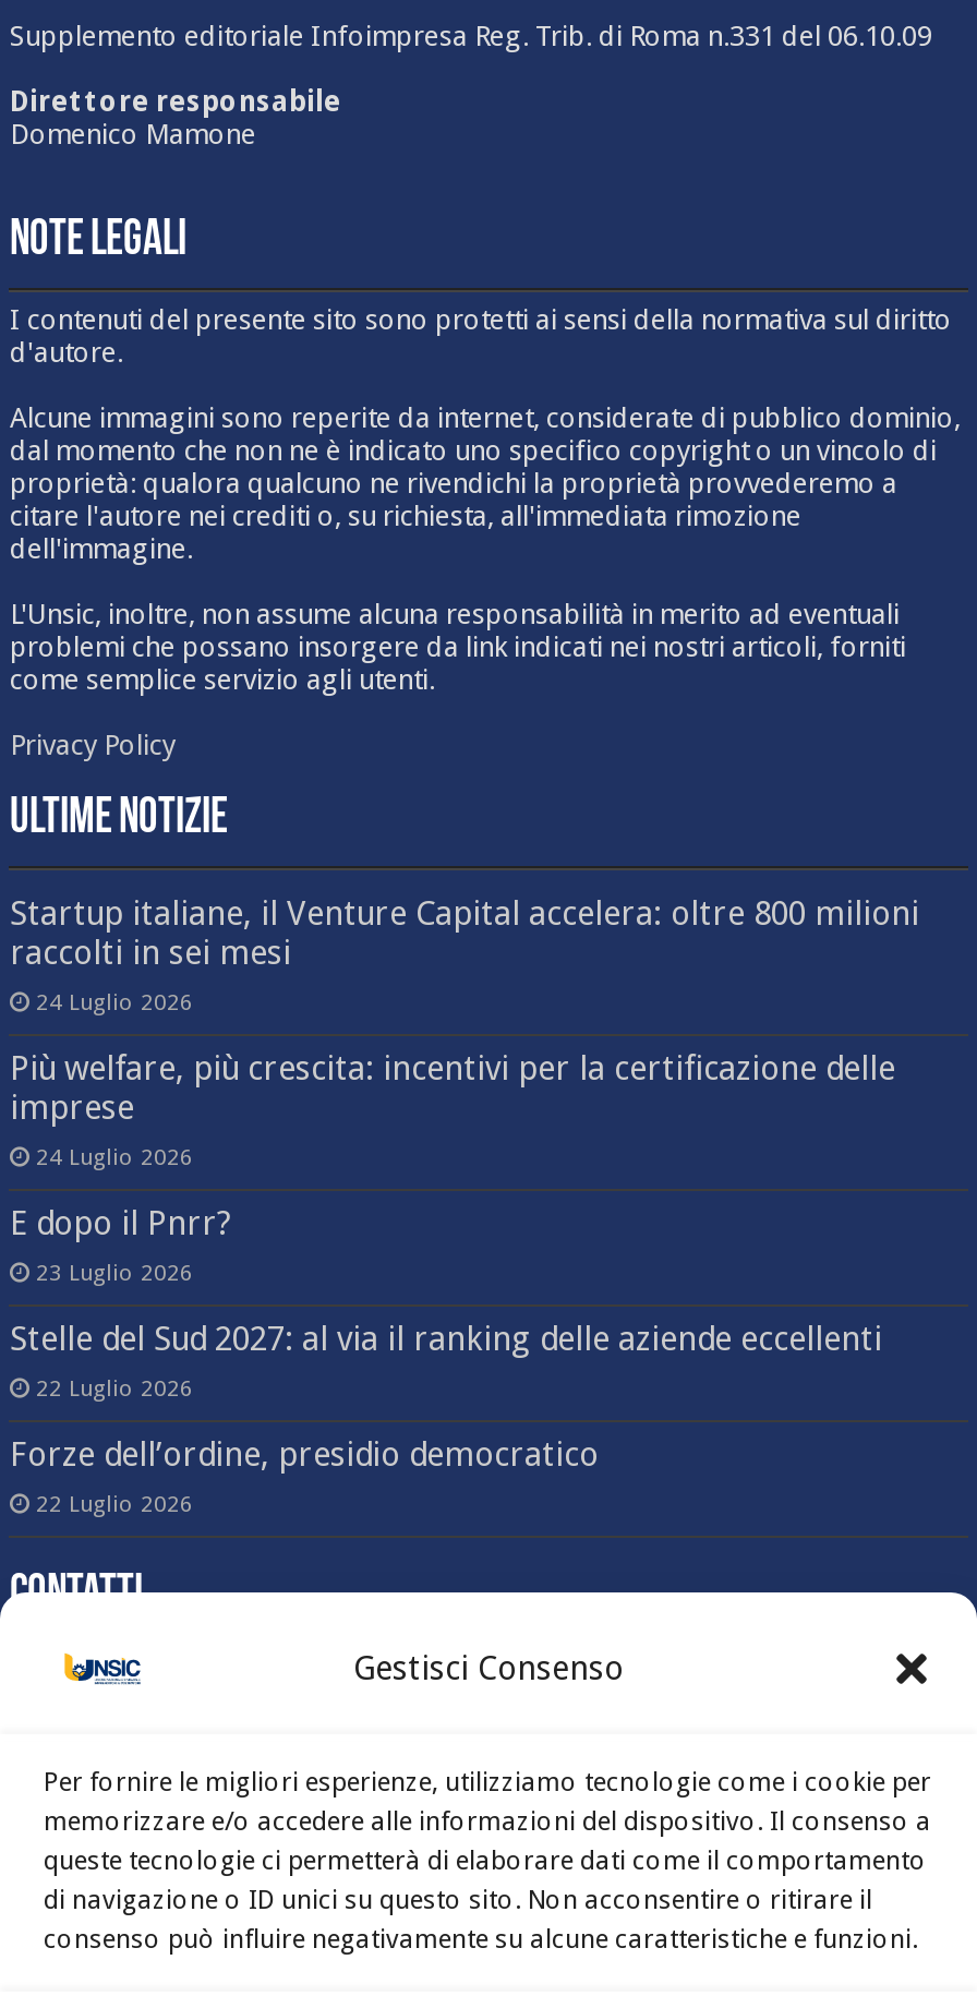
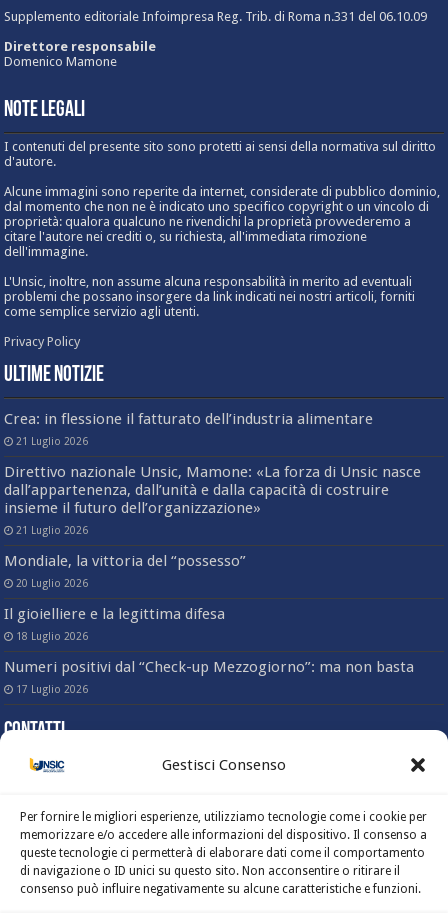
- Startup italiane, il Venture Capital accelera: oltre 800 milioni
- raccolti in sei mesi
- 24 Luglio 2026
+ Crea: in flessione il fatturato dell’industria alimentare
+ 21 Luglio 2026

- Più welfare, più crescita: incentivi per la certificazione delle
- imprese
- 24 Luglio 2026
+ Direttivo nazionale Unsic, Mamone: «La forza di Unsic nasce
+ dall’appartenenza, dall’unità e dalla capacità di costruire
+ insieme il futuro dell’organizzazione»
+ 21 Luglio 2026

- E dopo il Pnrr?
- 23 Luglio 2026
+ Mondiale, la vittoria del “possesso”
+ 20 Luglio 2026

- Stelle del Sud 2027: al via il ranking delle aziende eccellenti
- 22 Luglio 2026
+ Il gioielliere e la legittima difesa
+ 18 Luglio 2026

- Forze dell’ordine, presidio democratico
- 22 Luglio 2026
+ Numeri positivi dal “Check-up Mezzogiorno”: ma non basta
+ 17 Luglio 2026
